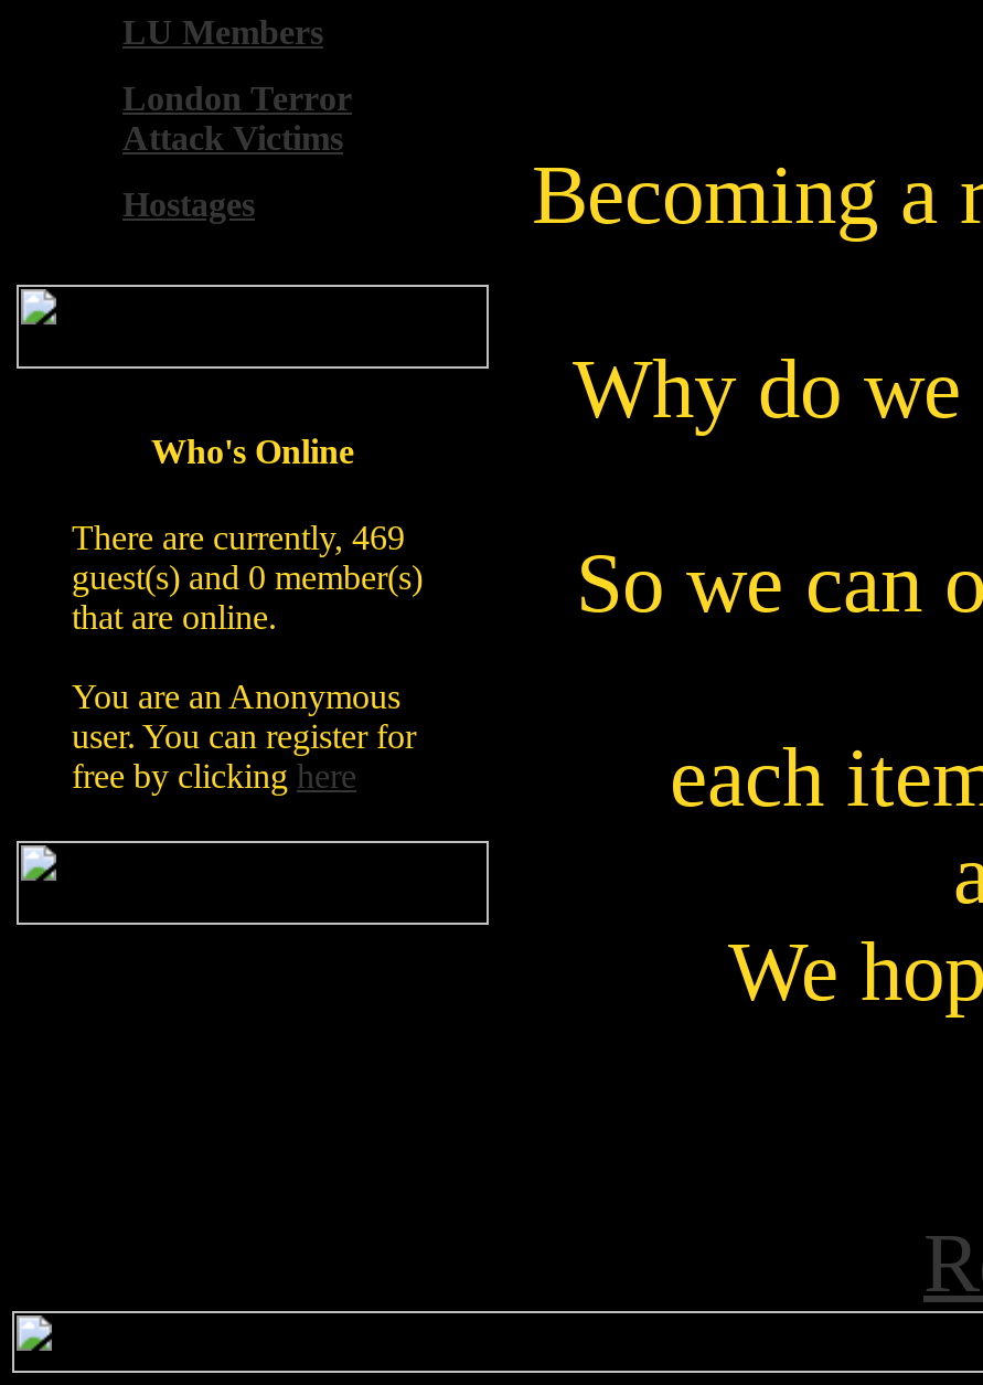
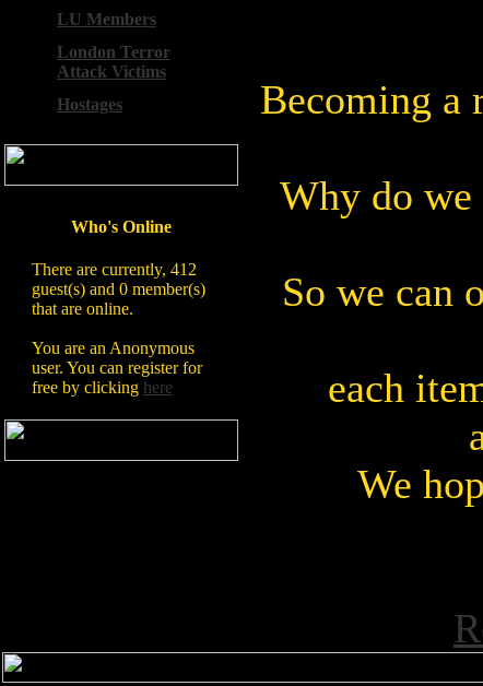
- There are currently, 469
+ There are currently, 412
